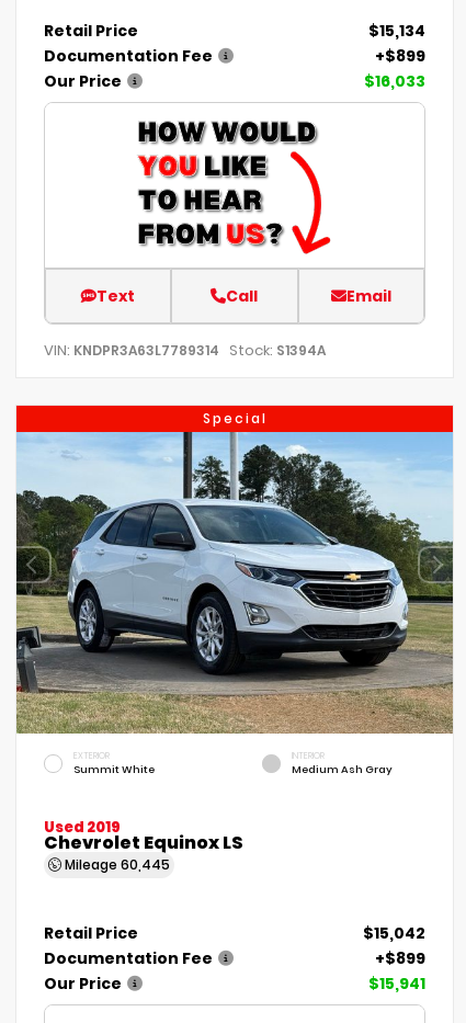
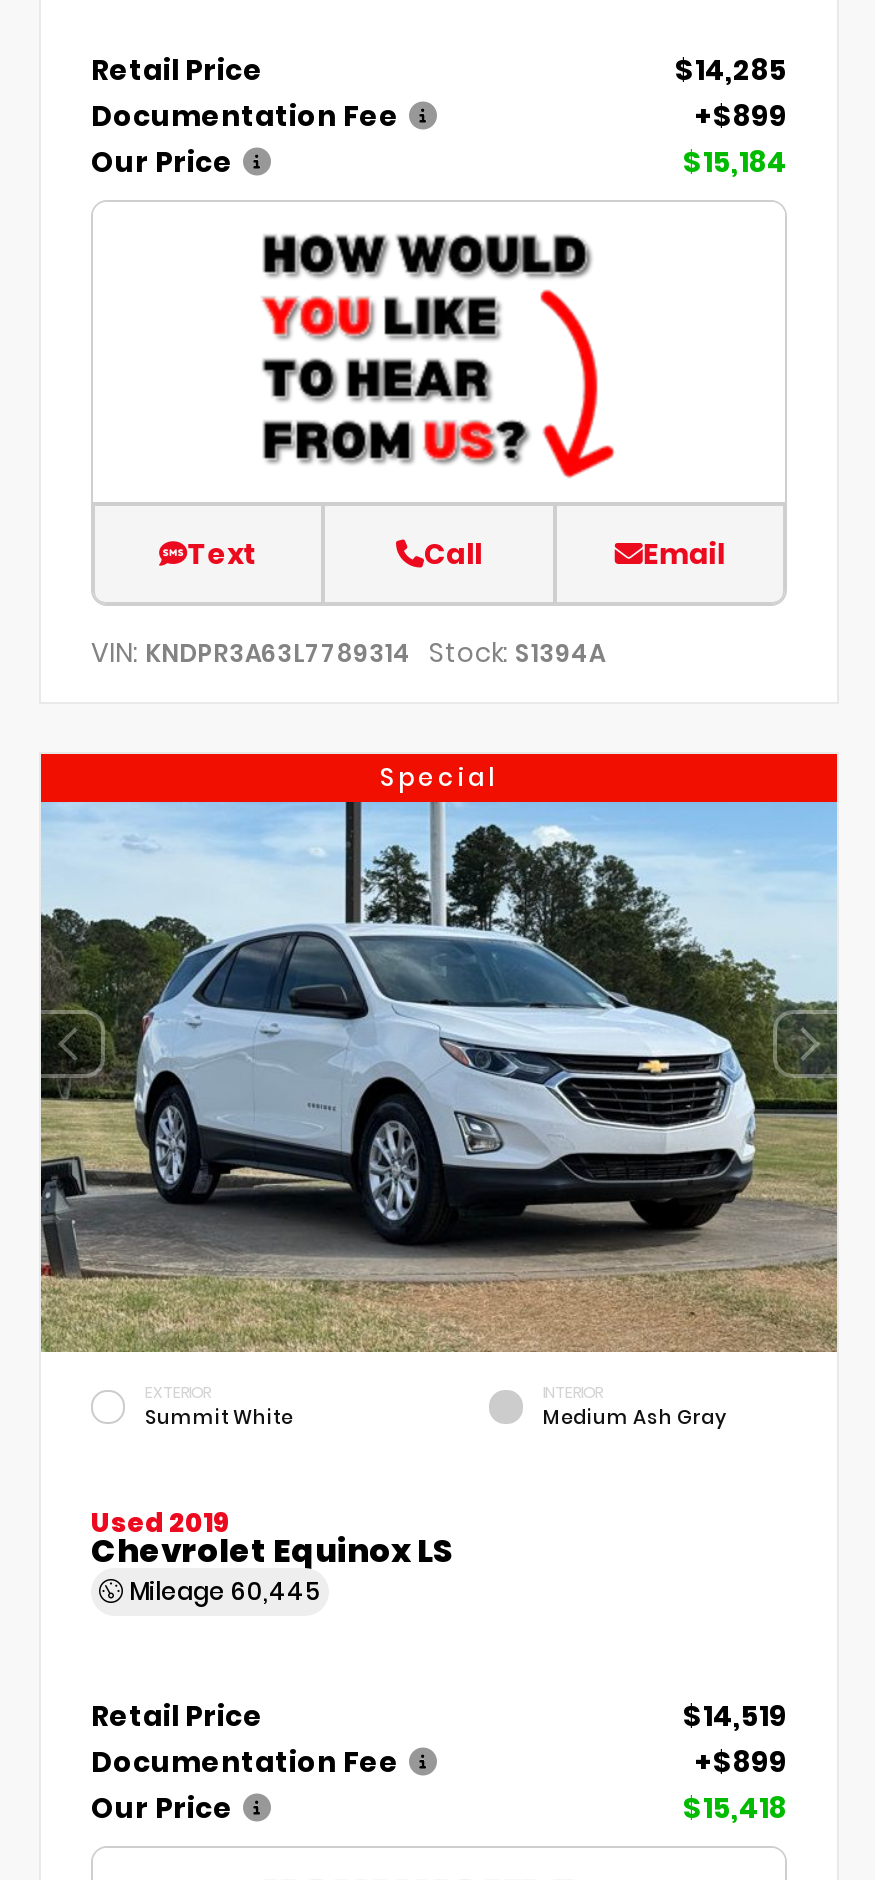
- $15,134
+ $14,285

- $16,033
+ $15,184

- $15,042
+ $14,519

- $15,941
+ $15,418
